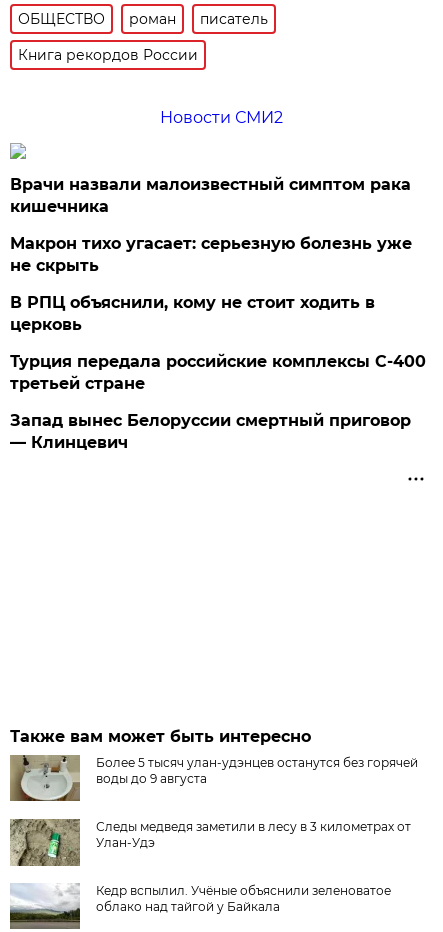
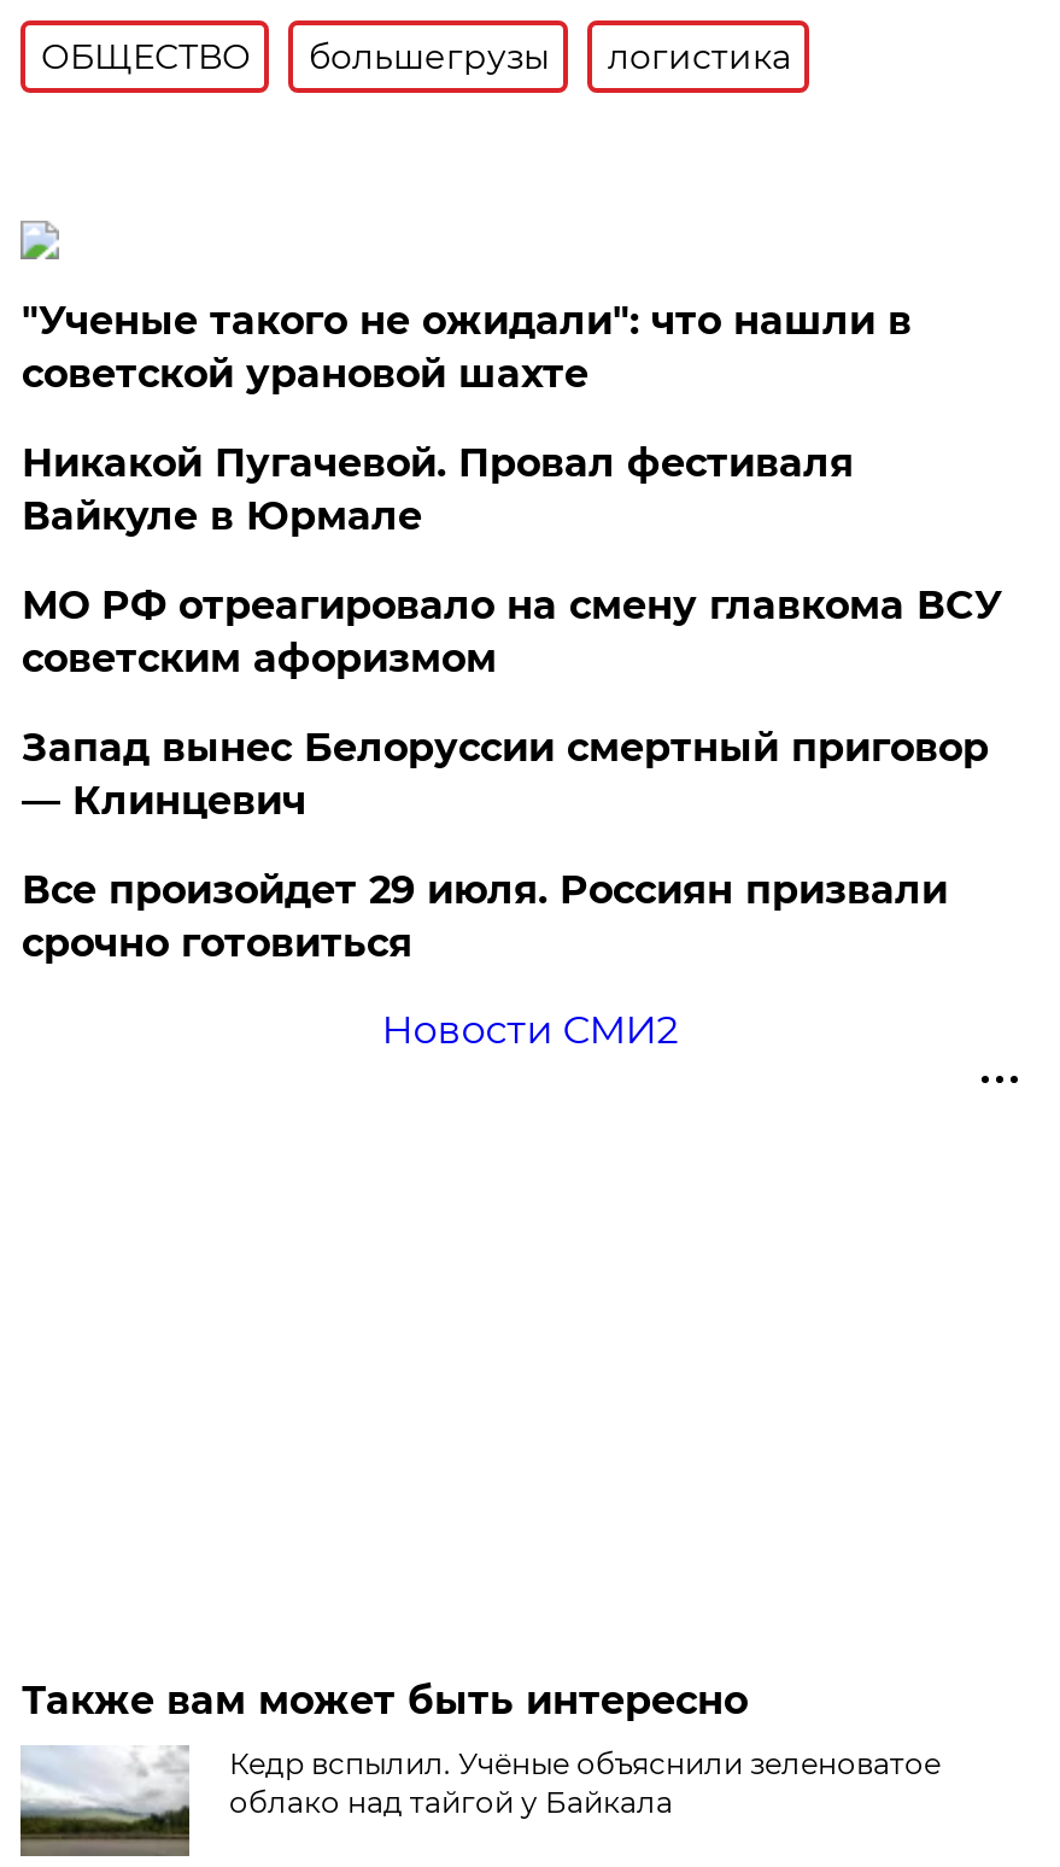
- роман
- писатель
- Книга рекордов России
- Новости СМИ2
+ большегрузы
+ логистика

- Врачи назвали малоизвестный симптом рака
- кишечника
- Макрон тихо угасает: серьезную болезнь уже
- не скрыть
- В РПЦ объяснили, кому не стоит ходить в
- церковь
- Турция передала российские комплексы С-400
- третьей стране
+ "Ученые такого не ожидали": что нашли в
+ советской урановой шахте
+ Никакой Пугачевой. Провал фестиваля
+ Вайкуле в Юрмале
+ МО РФ отреагировало на смену главкома ВСУ
+ советским афоризмом

+ Все произойдет 29 июля. Россиян призвали
+ срочно готовиться
+ Новости СМИ2

- [image]
- Более 5 тысяч улан-удэнцев останутся без горячей
- воды до 9 августа
- Следы медведя заметили в лесу в 3 километрах от
- Улан-Удэ

- [image]
